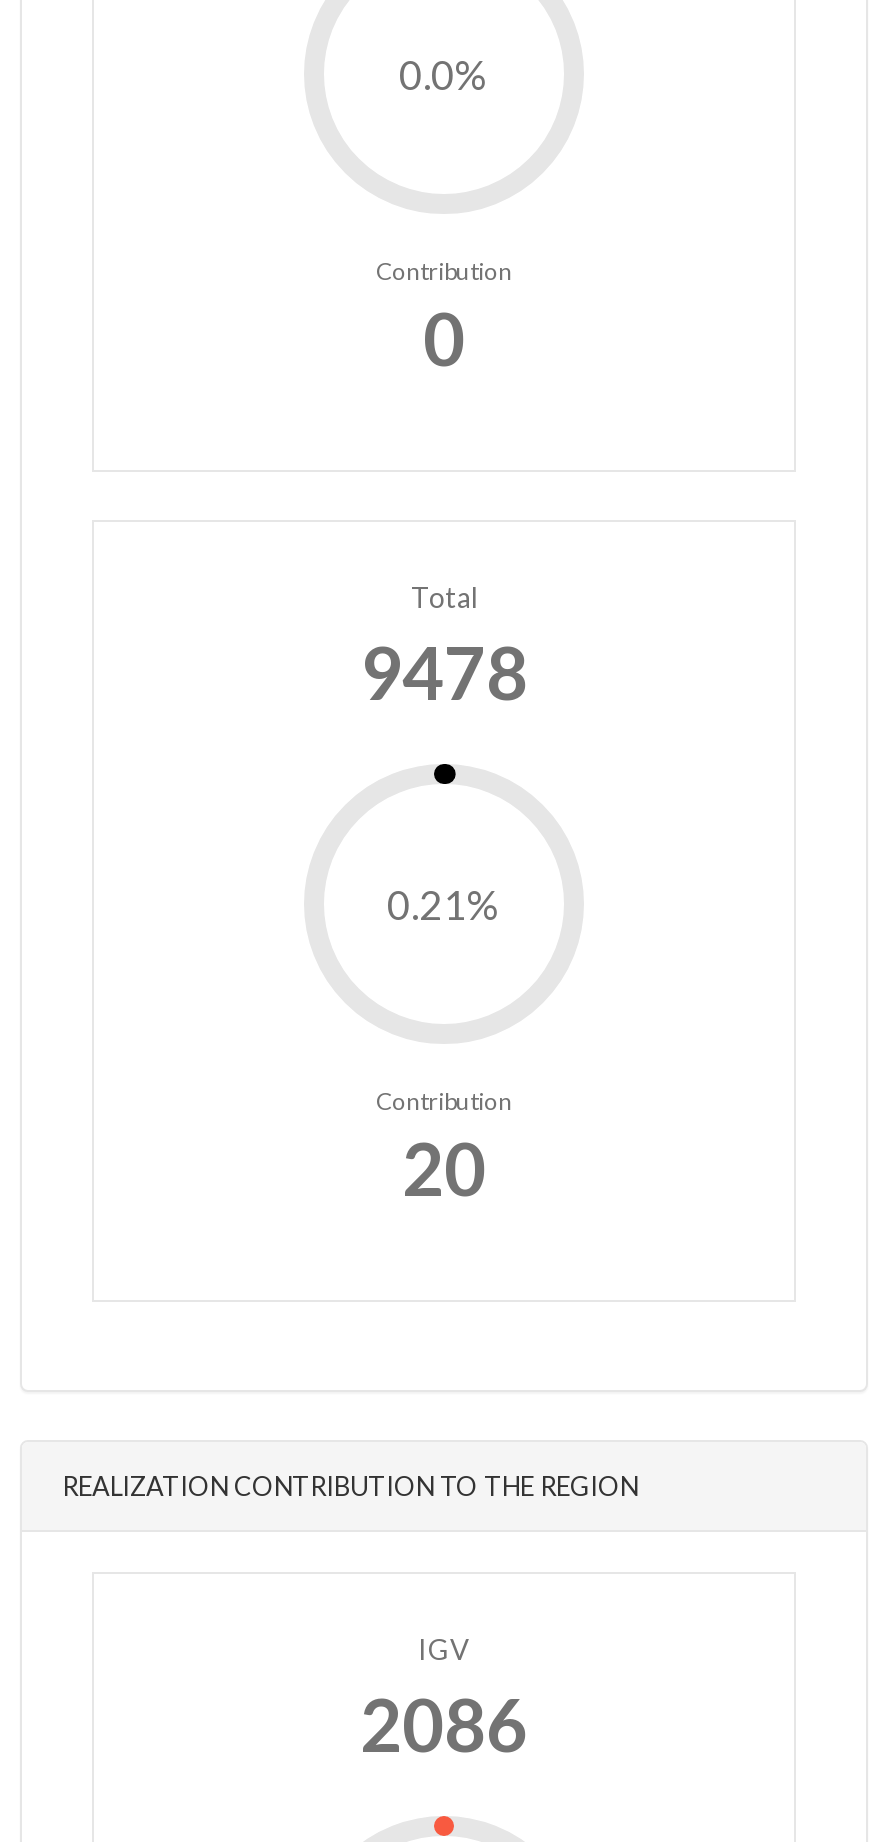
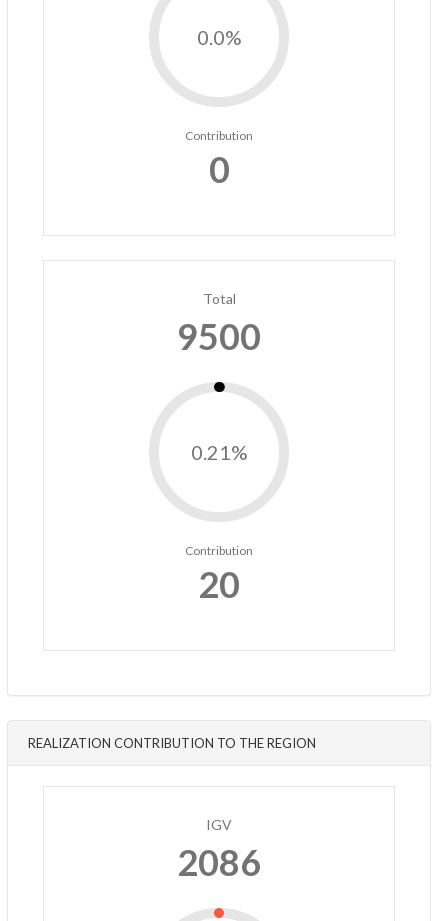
- 9478
+ 9500
